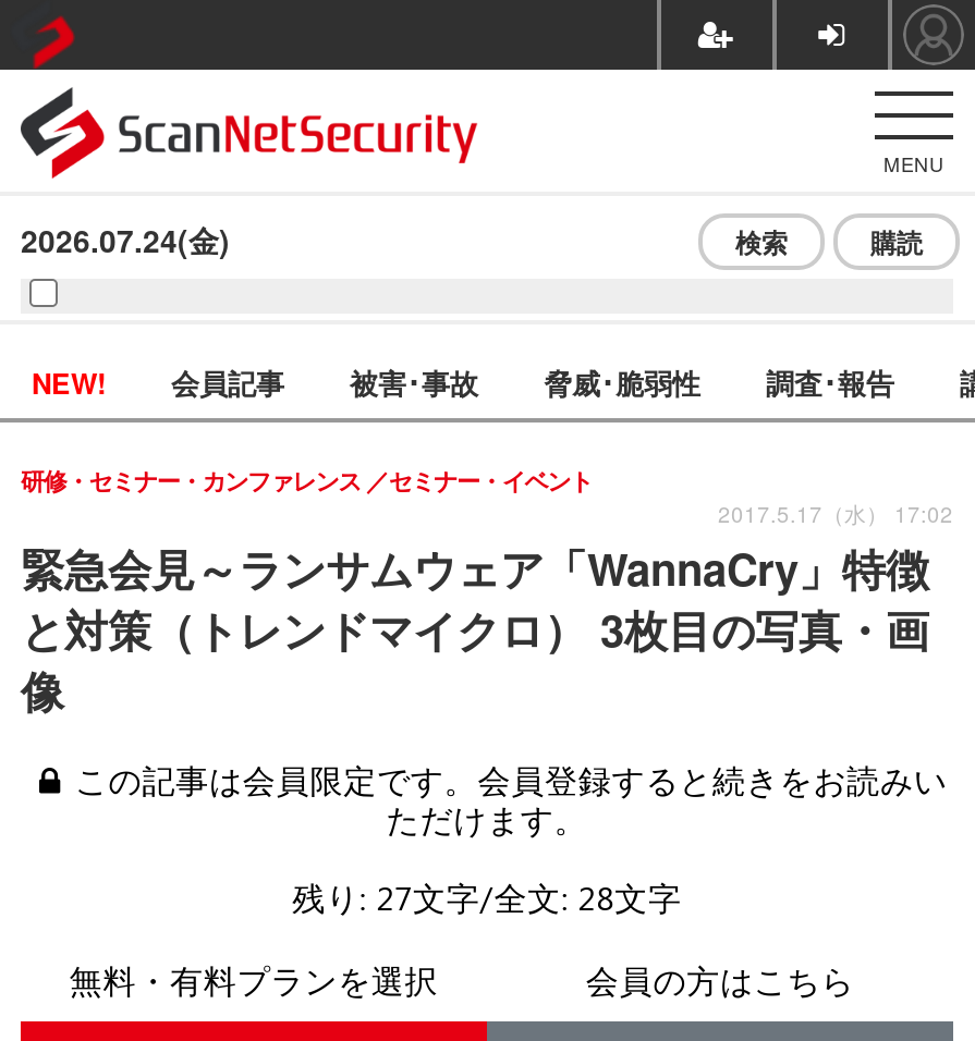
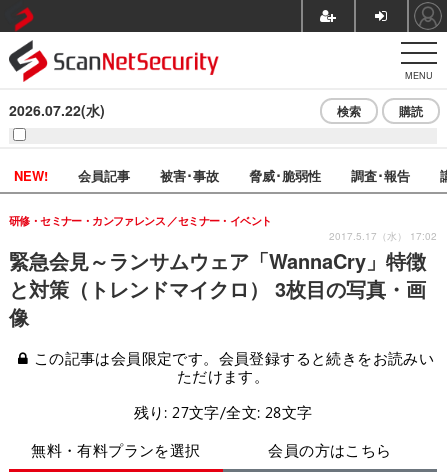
- 2026.07.24(金)
+ 2026.07.22(水)
